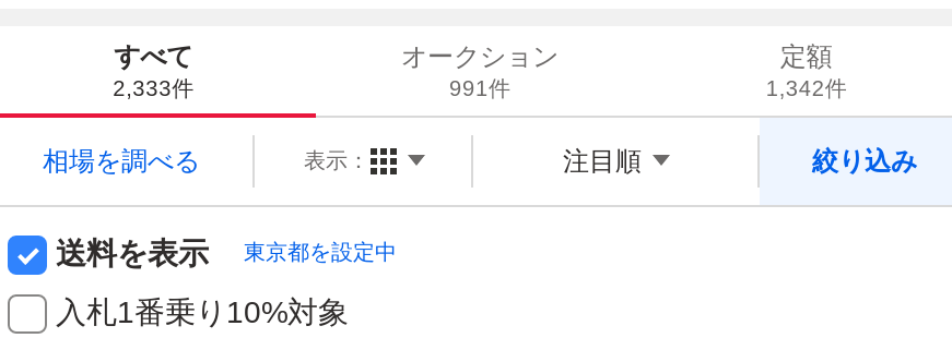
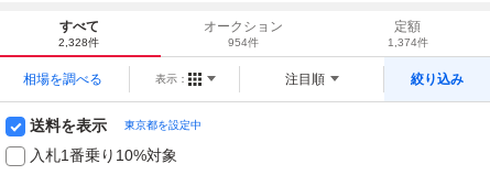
- 2,333件
+ 2,328件

- 991件
+ 954件

- 1,342件
+ 1,374件
